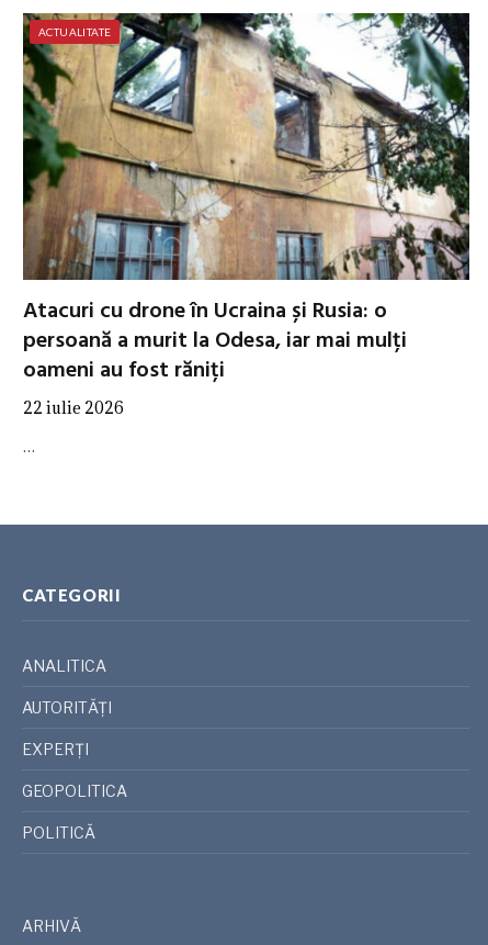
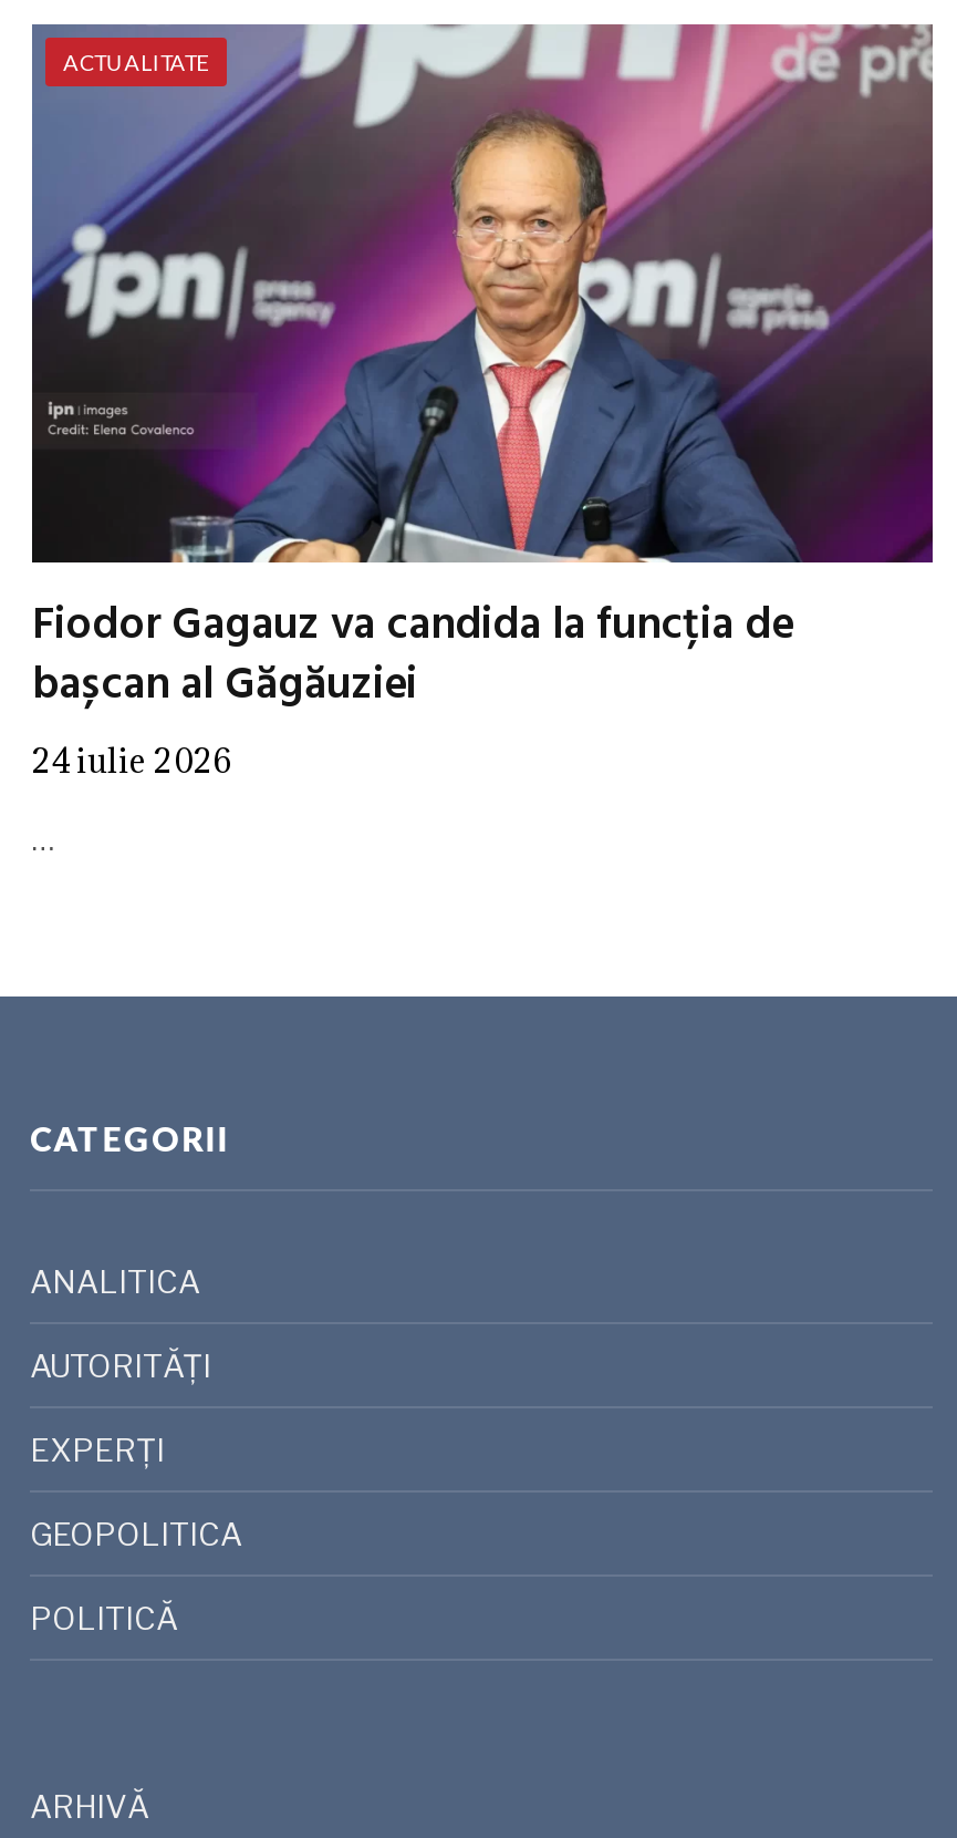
- [image]
- Atacuri cu drone în Ucraina și Rusia: o
- persoană a murit la Odesa, iar mai mulți
- oameni au fost răniți
- 22 iulie 2026
+ [image]
+ Fiodor Gagauz va candida la funcția de
+ bașcan al Găgăuziei
+ 24 iulie 2026
